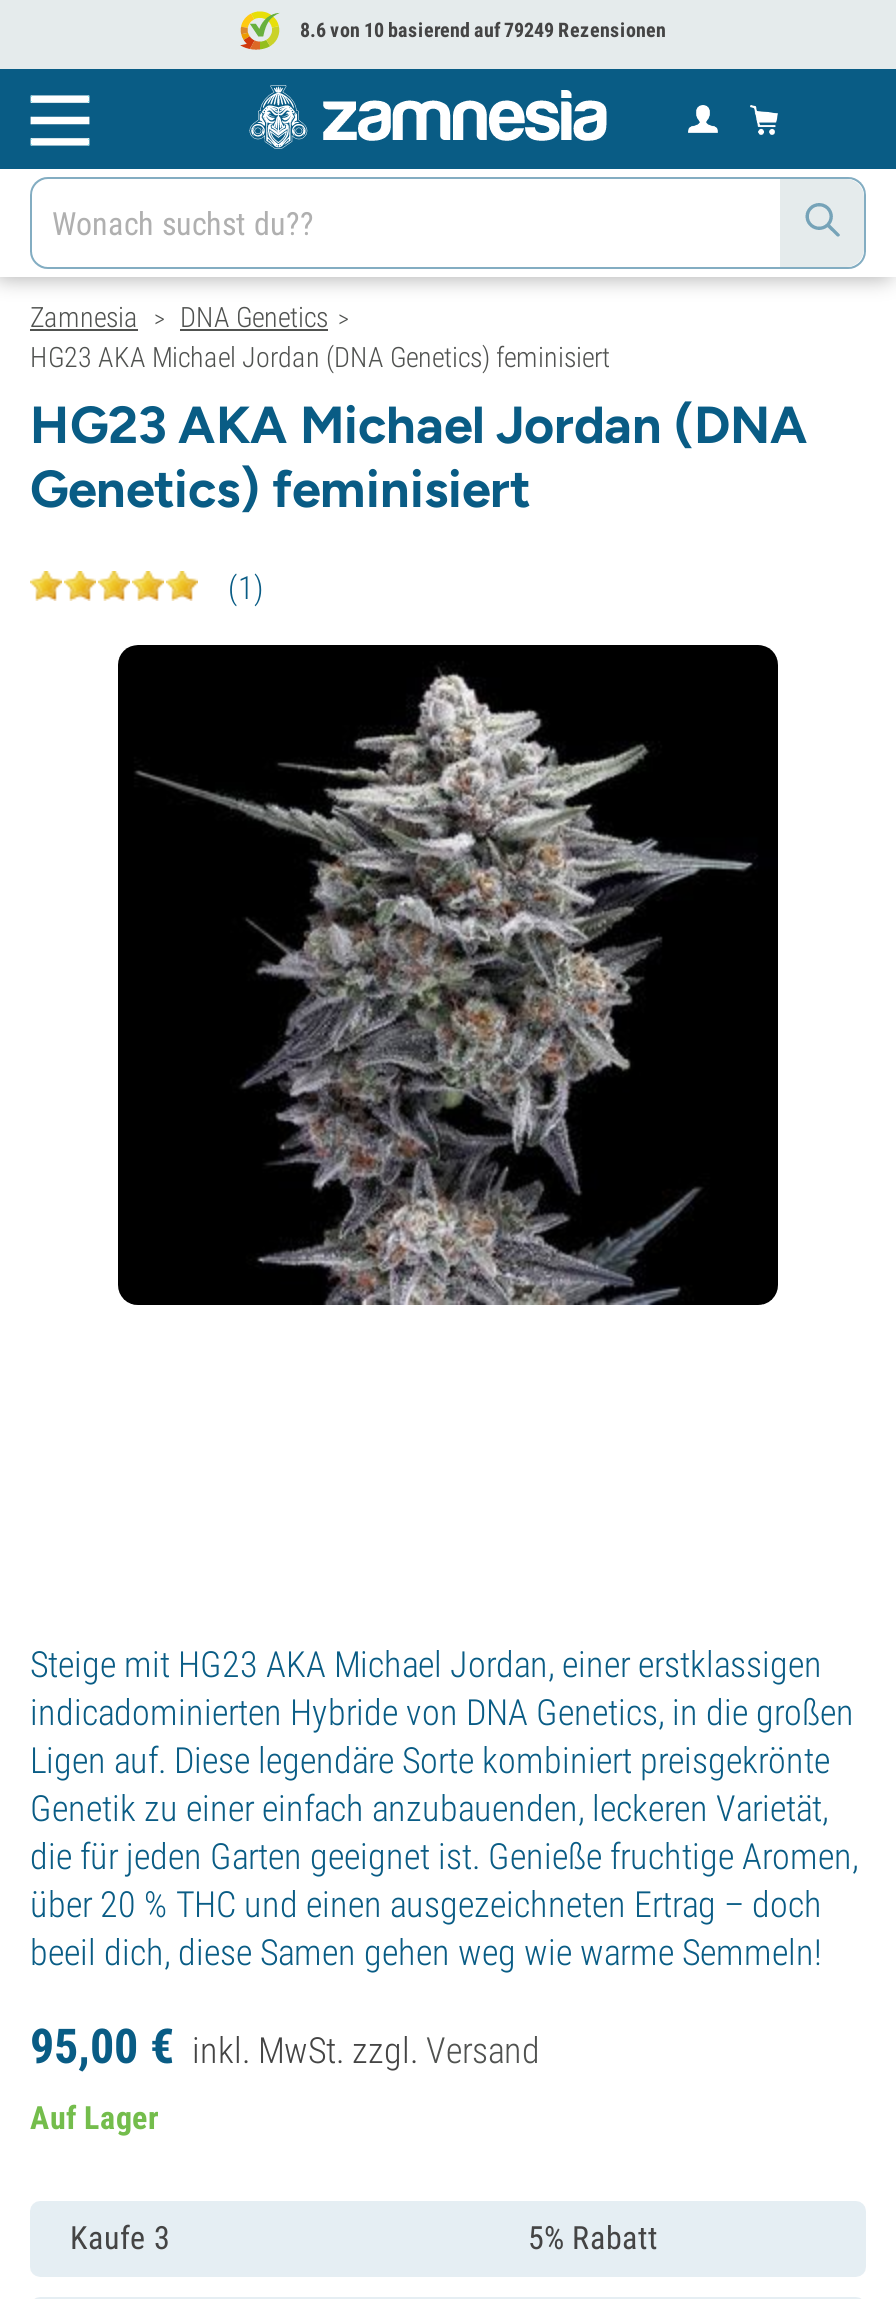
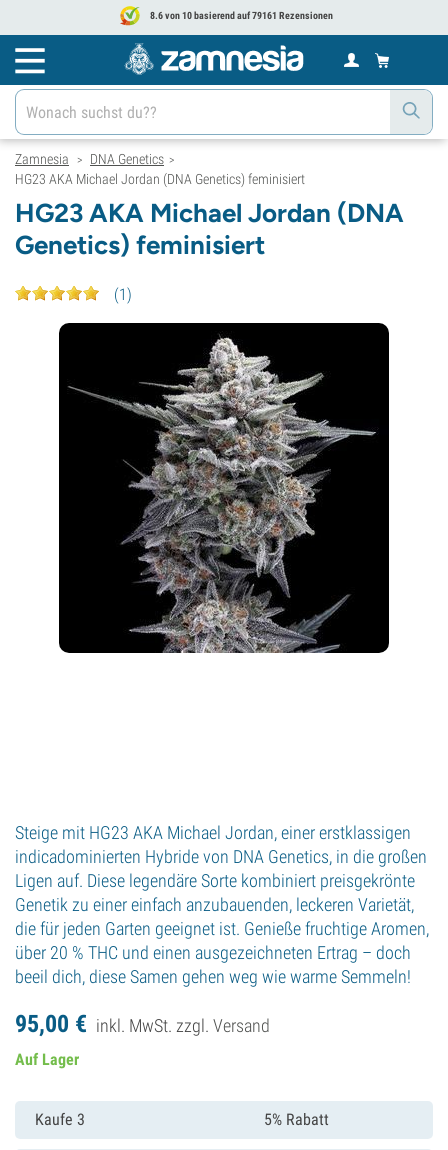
- 8.6 von 10 basierend auf 79249 Rezensionen
+ 8.6 von 10 basierend auf 79161 Rezensionen
